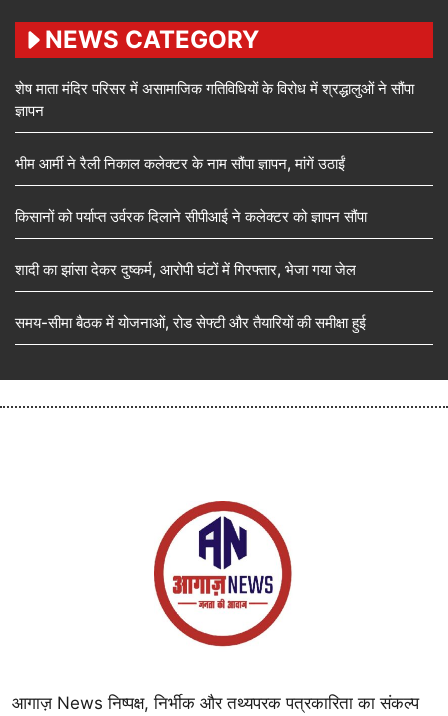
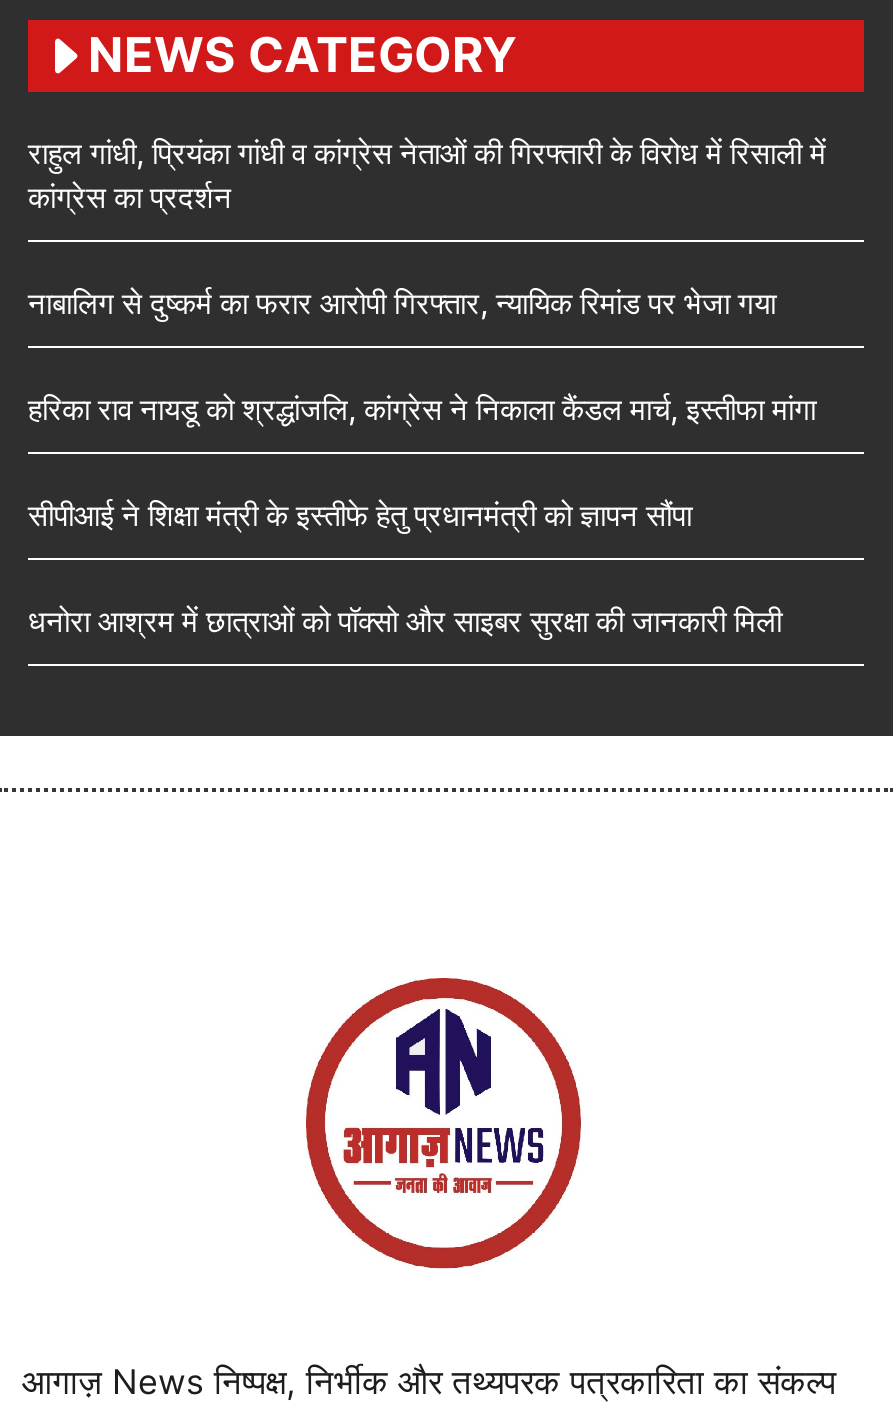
- शेष माता मंदिर परिसर में असामाजिक गतिविधियों के विरोध में श्रद्धालुओं ने सौंपा
- ज्ञापन
+ राहुल गांधी, प्रियंका गांधी व कांग्रेस नेताओं की गिरफ्तारी के विरोध में रिसाली में
+ कांग्रेस का प्रदर्शन

- भीम आर्मी ने रैली निकाल कलेक्टर के नाम सौंपा ज्ञापन, मांगें उठाईं
+ नाबालिग से दुष्कर्म का फरार आरोपी गिरफ्तार, न्यायिक रिमांड पर भेजा गया

- किसानों को पर्याप्त उर्वरक दिलाने सीपीआई ने कलेक्टर को ज्ञापन सौंपा
+ हरिका राव नायडू को श्रद्धांजलि, कांग्रेस ने निकाला कैंडल मार्च, इस्तीफा मांगा

- शादी का झांसा देकर दुष्कर्म, आरोपी घंटों में गिरफ्तार, भेजा गया जेल
+ सीपीआई ने शिक्षा मंत्री के इस्तीफे हेतु प्रधानमंत्री को ज्ञापन सौंपा

- समय-सीमा बैठक में योजनाओं, रोड सेफ्टी और तैयारियों की समीक्षा हुई
+ धनोरा आश्रम में छात्राओं को पॉक्सो और साइबर सुरक्षा की जानकारी मिली
